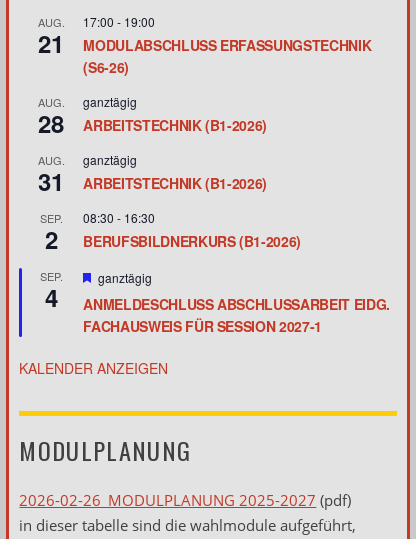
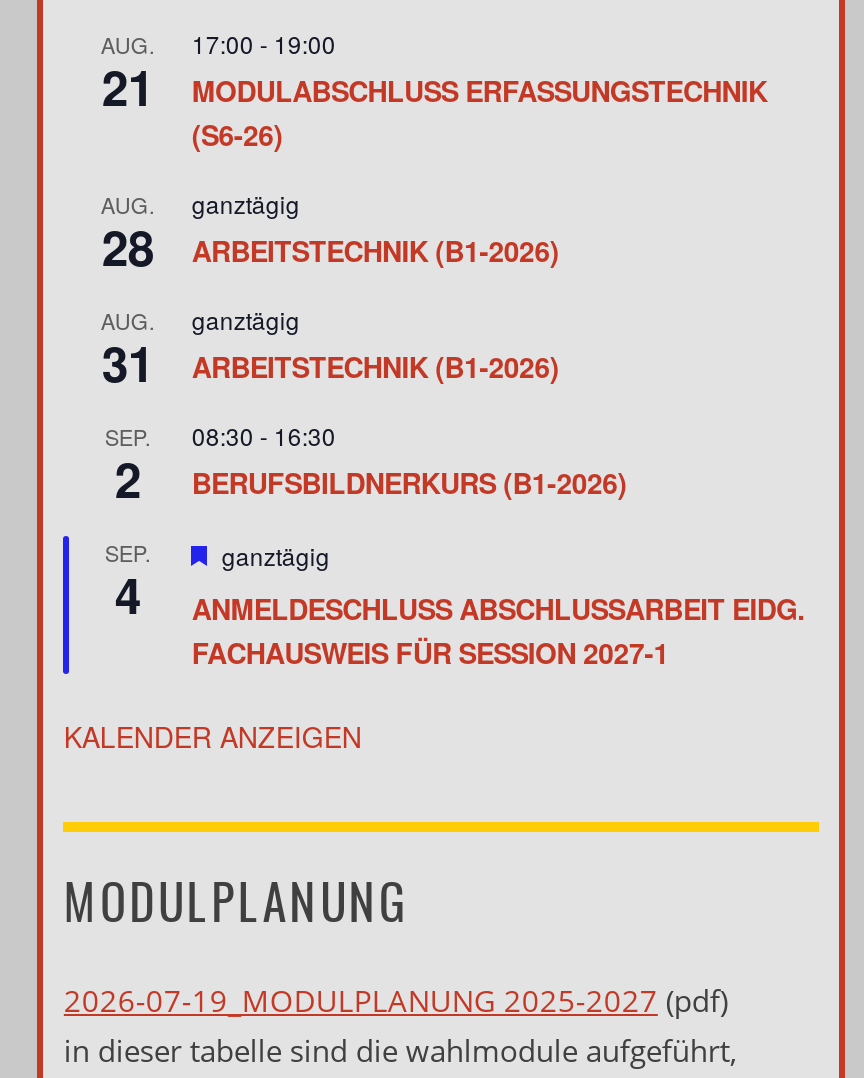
- 2026-02-26_MODULPLANUNG 2025-2027 (pdf)
+ 2026-07-19_MODULPLANUNG 2025-2027 (pdf)
